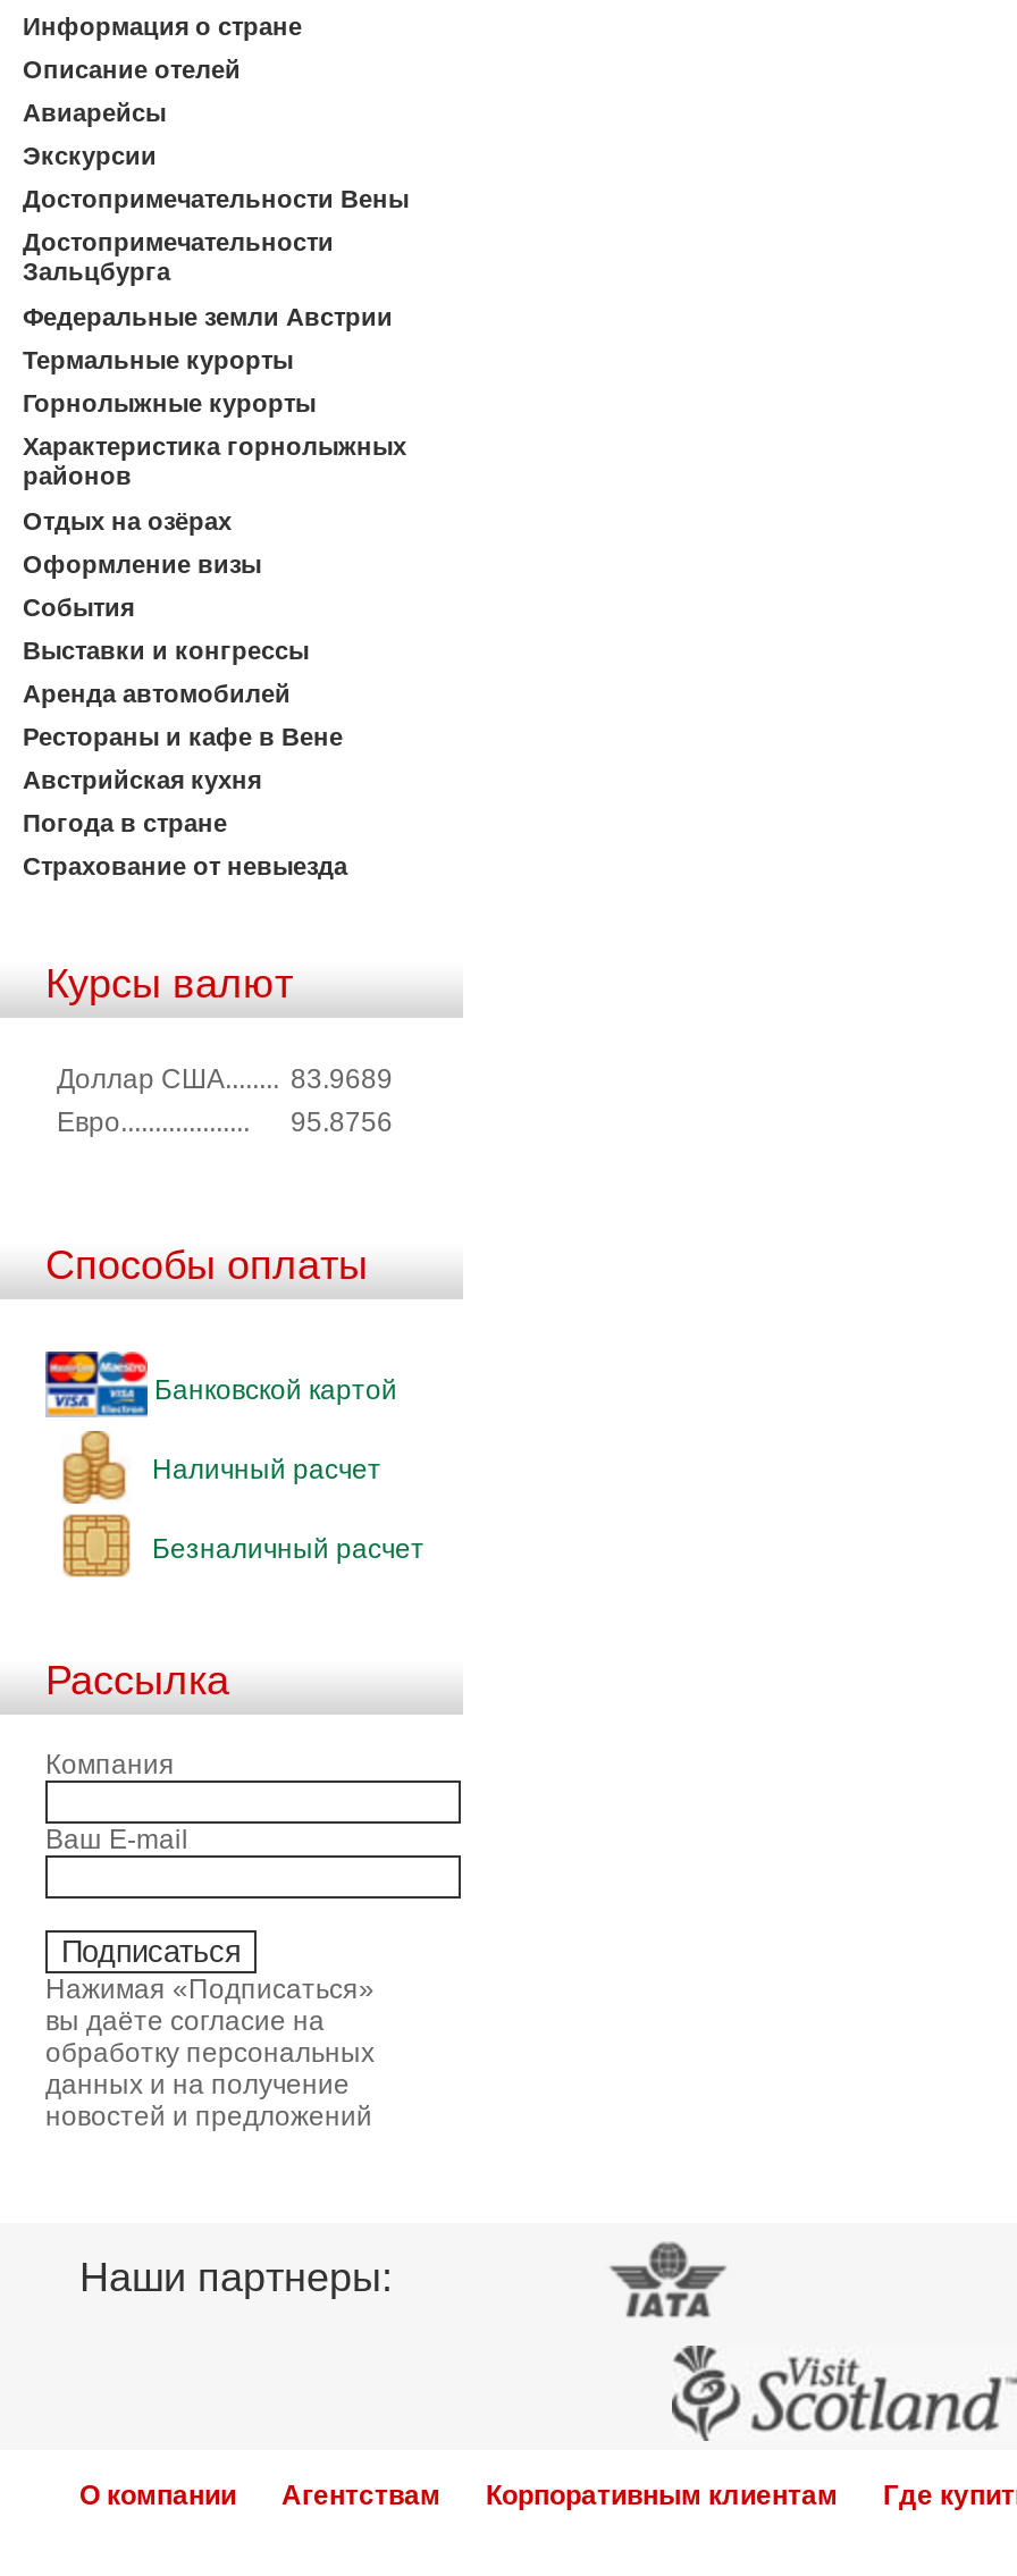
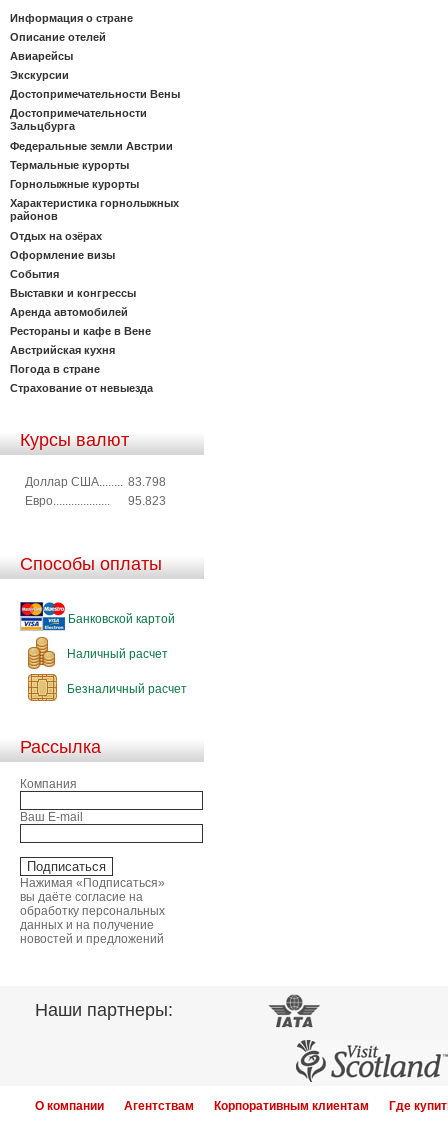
- Доллар США........ 83.9689
+ Доллар США........ 83.798

- Евро................... 95.8756
+ Евро................... 95.823
